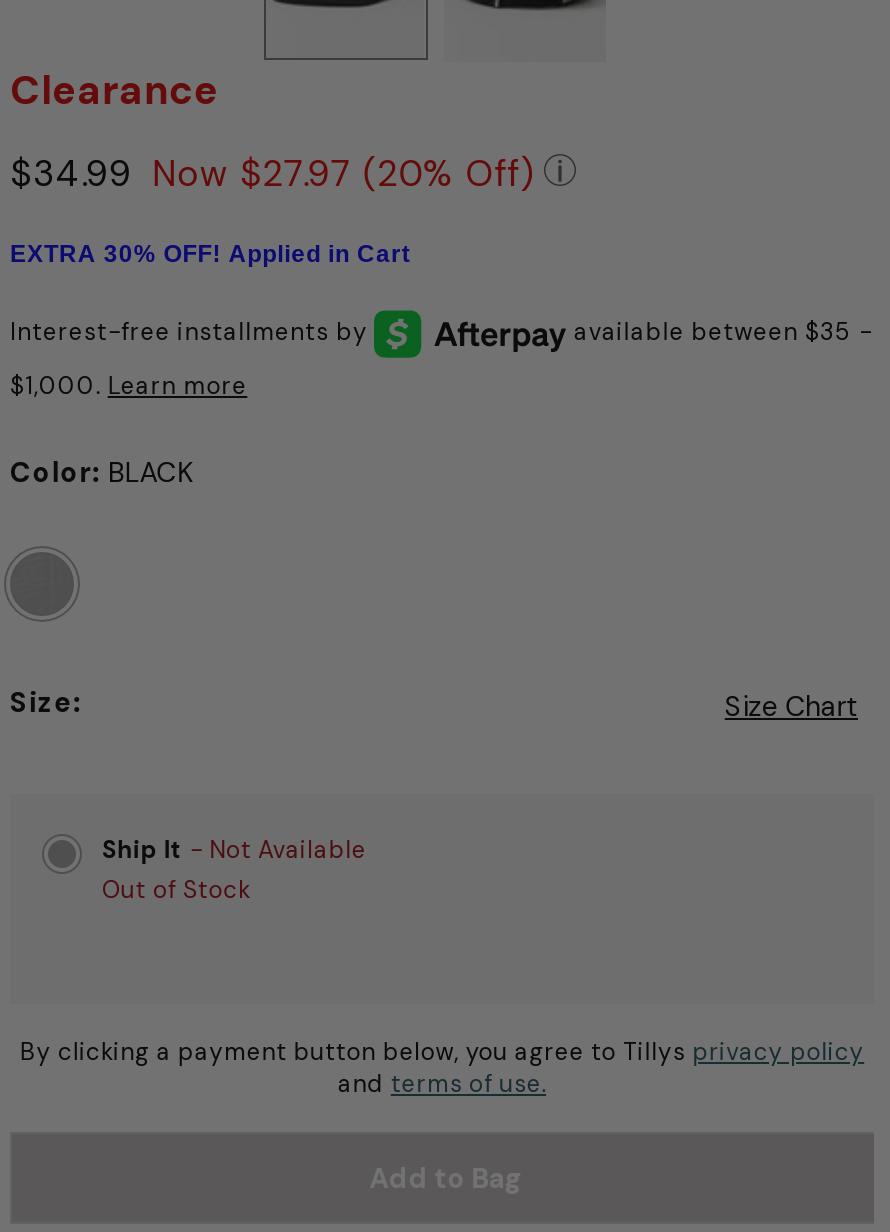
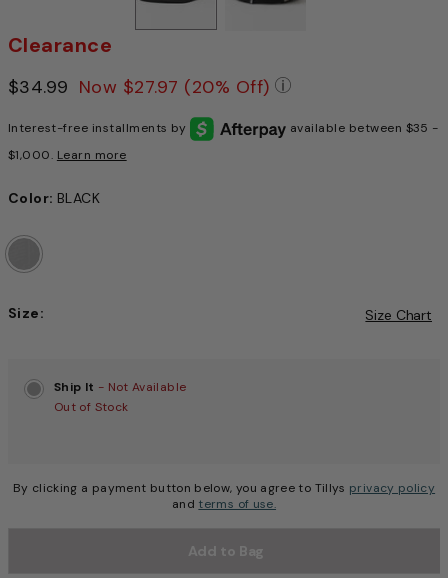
- EXTRA 30% OFF! Applied in Cart
